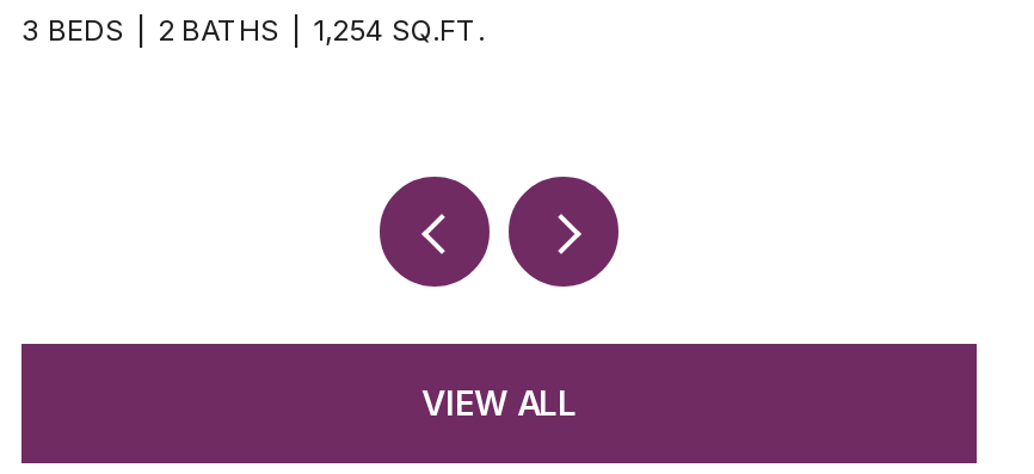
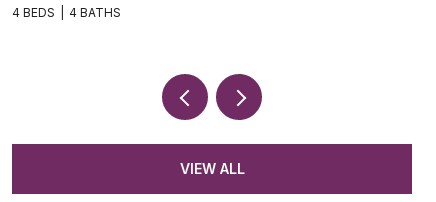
- 3 BEDS
- 2 BATHS
- 1,254 SQ.FT.
+ 4 BEDS
+ 4 BATHS
